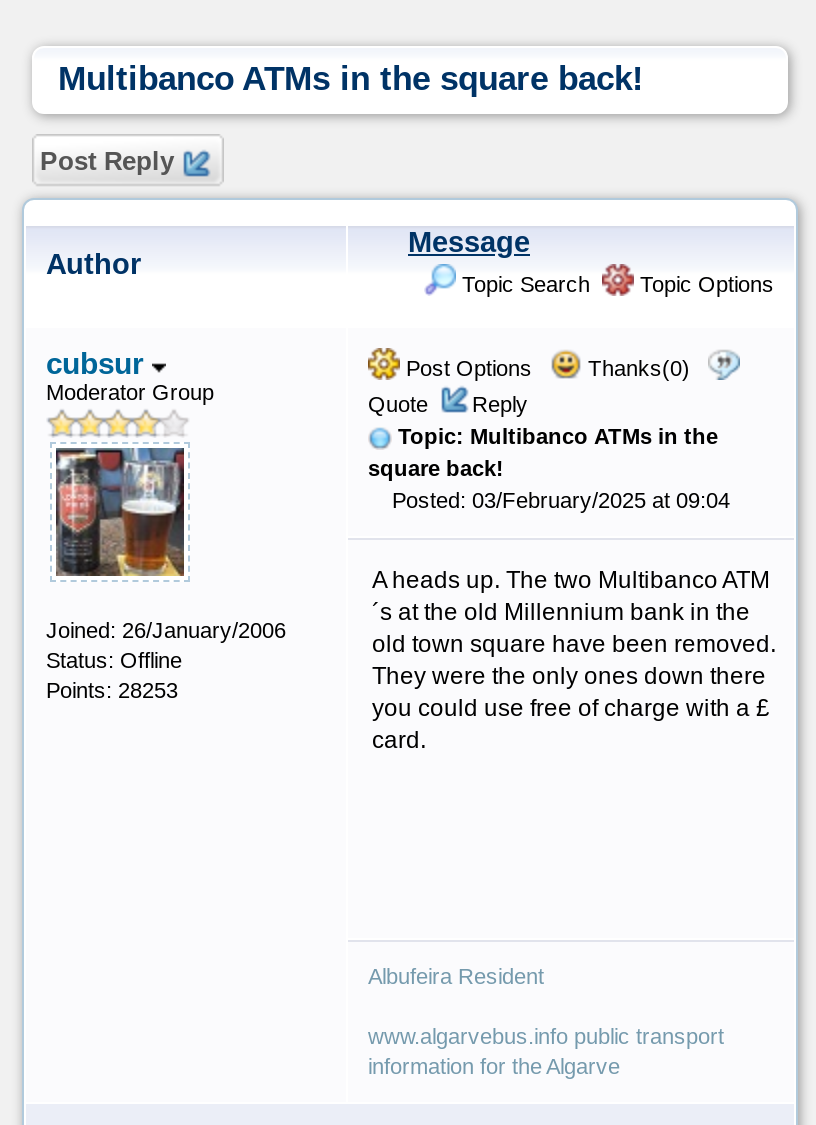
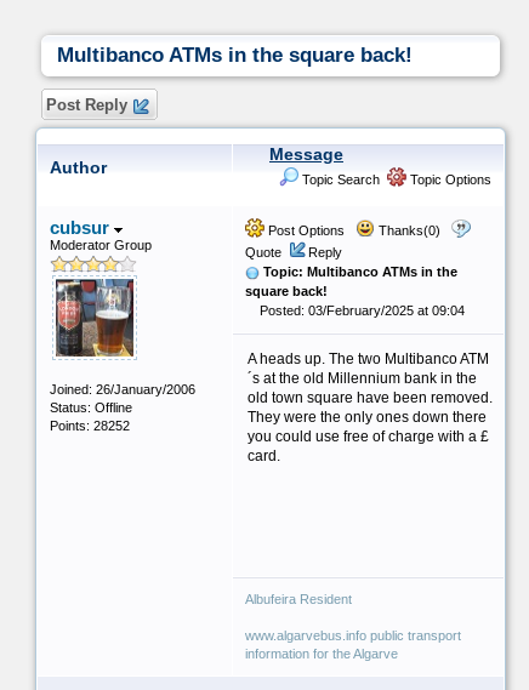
- Points: 28253
+ Points: 28252
